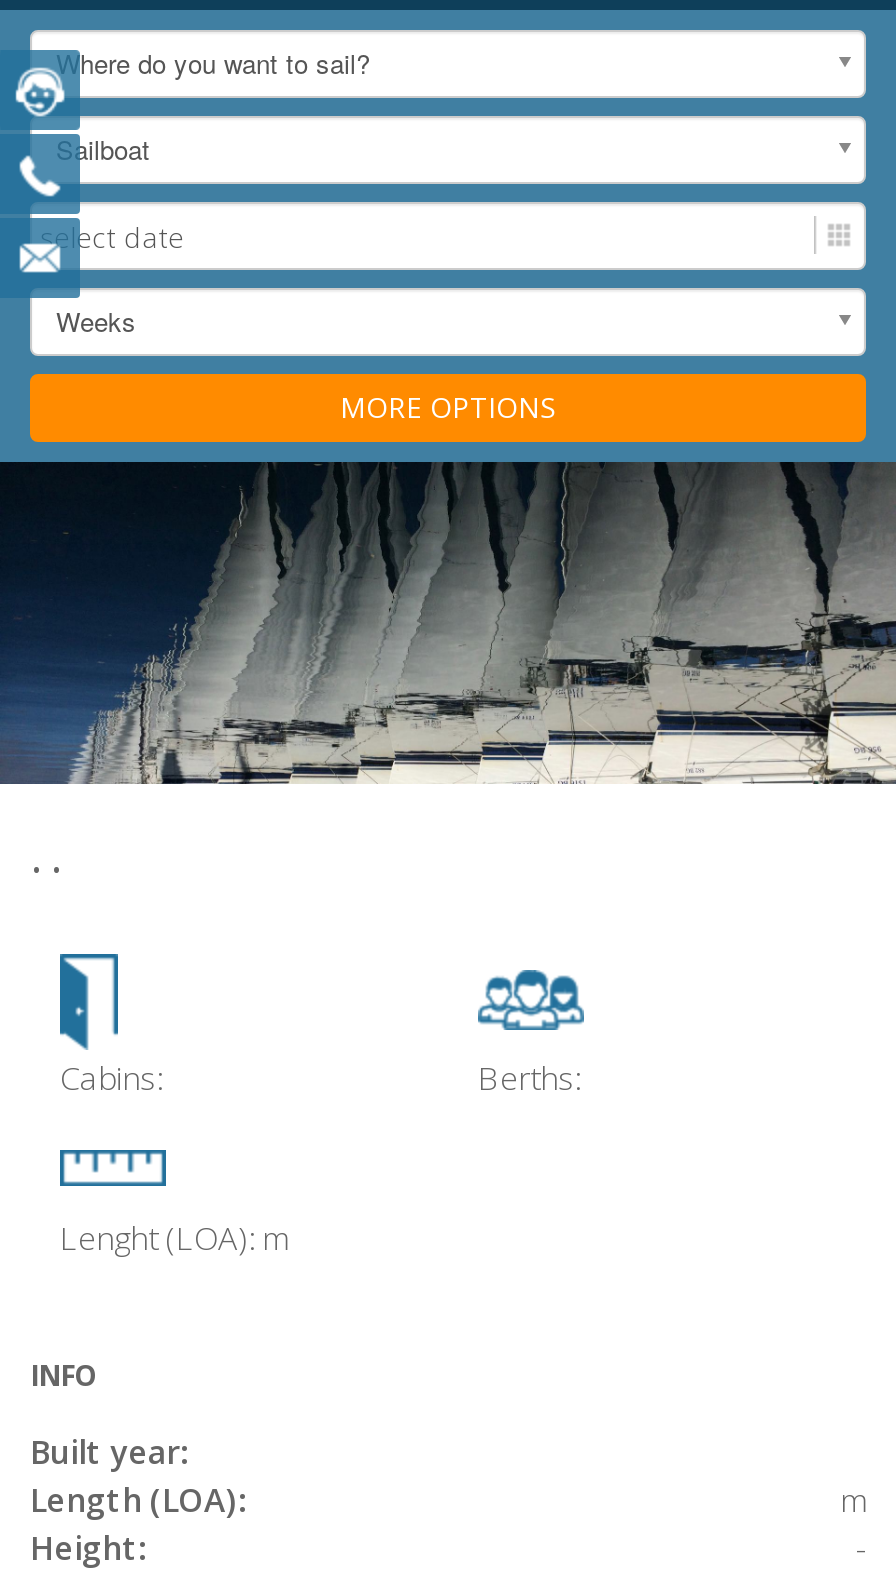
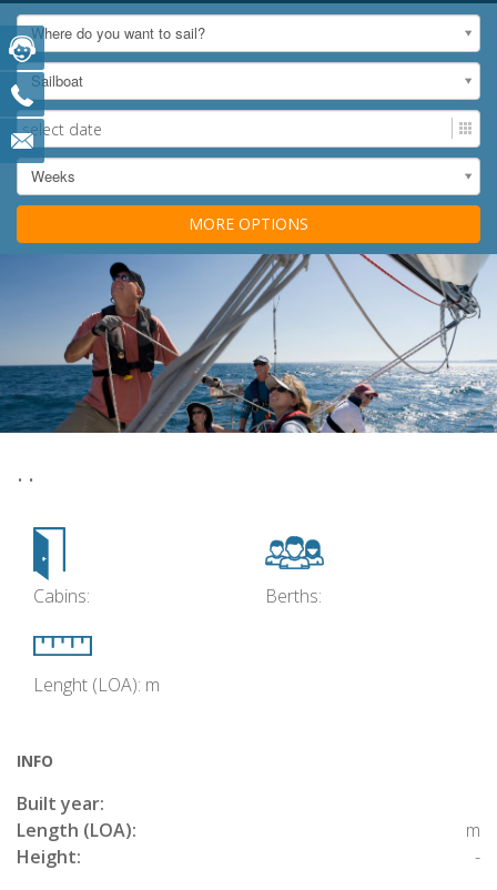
- [image]
+ [image]
